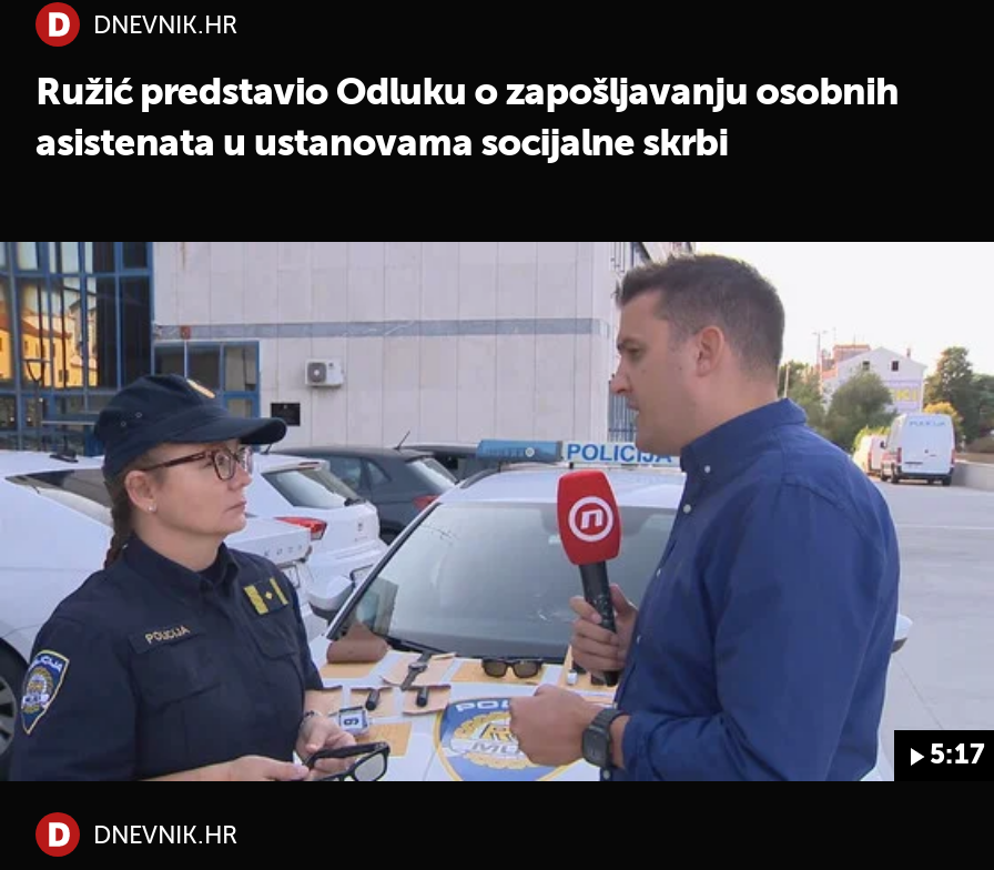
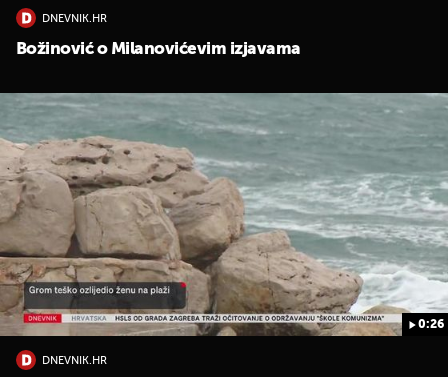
- Ružić predstavio Odluku o zapošljavanju osobnih
- asistenata u ustanovama socijalne skrbi
+ Božinović o Milanovićevim izjavama

- [image]
- 5:17
+ [image]
+ 0:26
